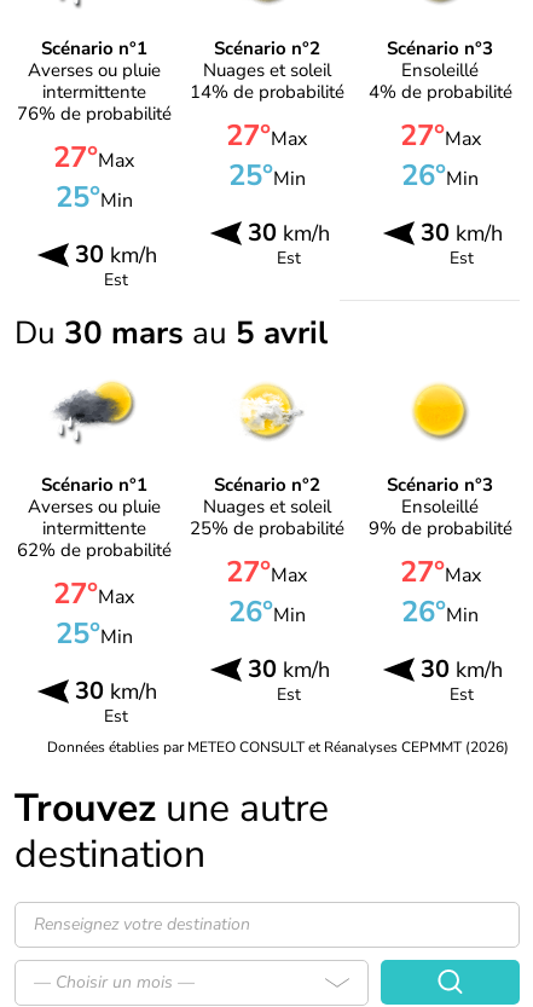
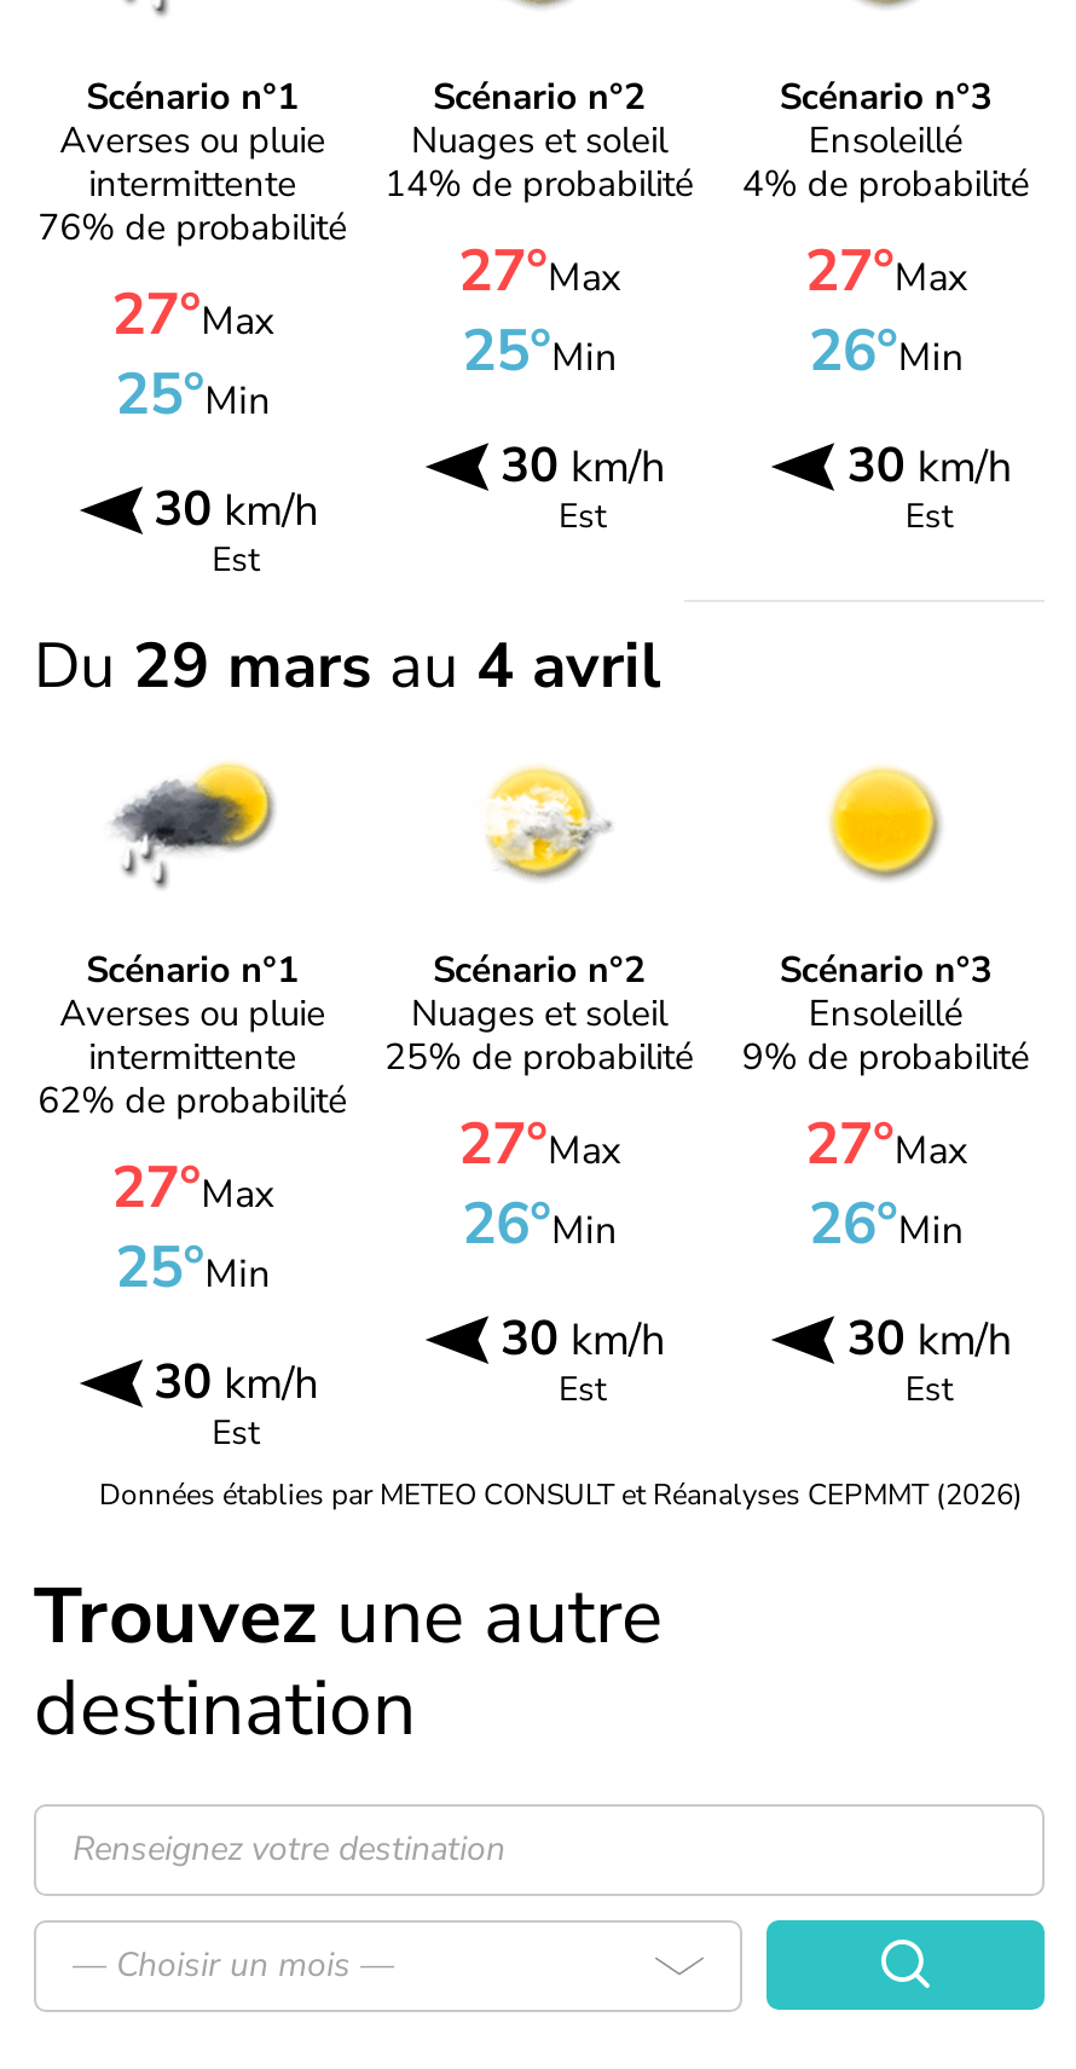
- Du 30 mars au 5 avril
+ Du 29 mars au 4 avril
